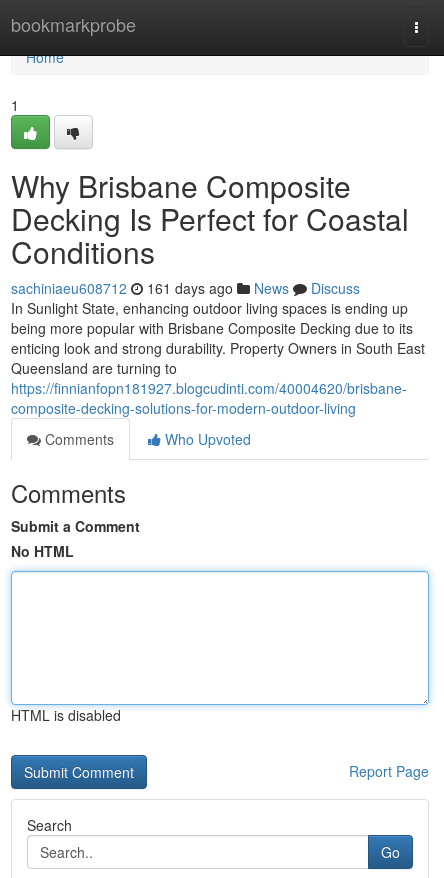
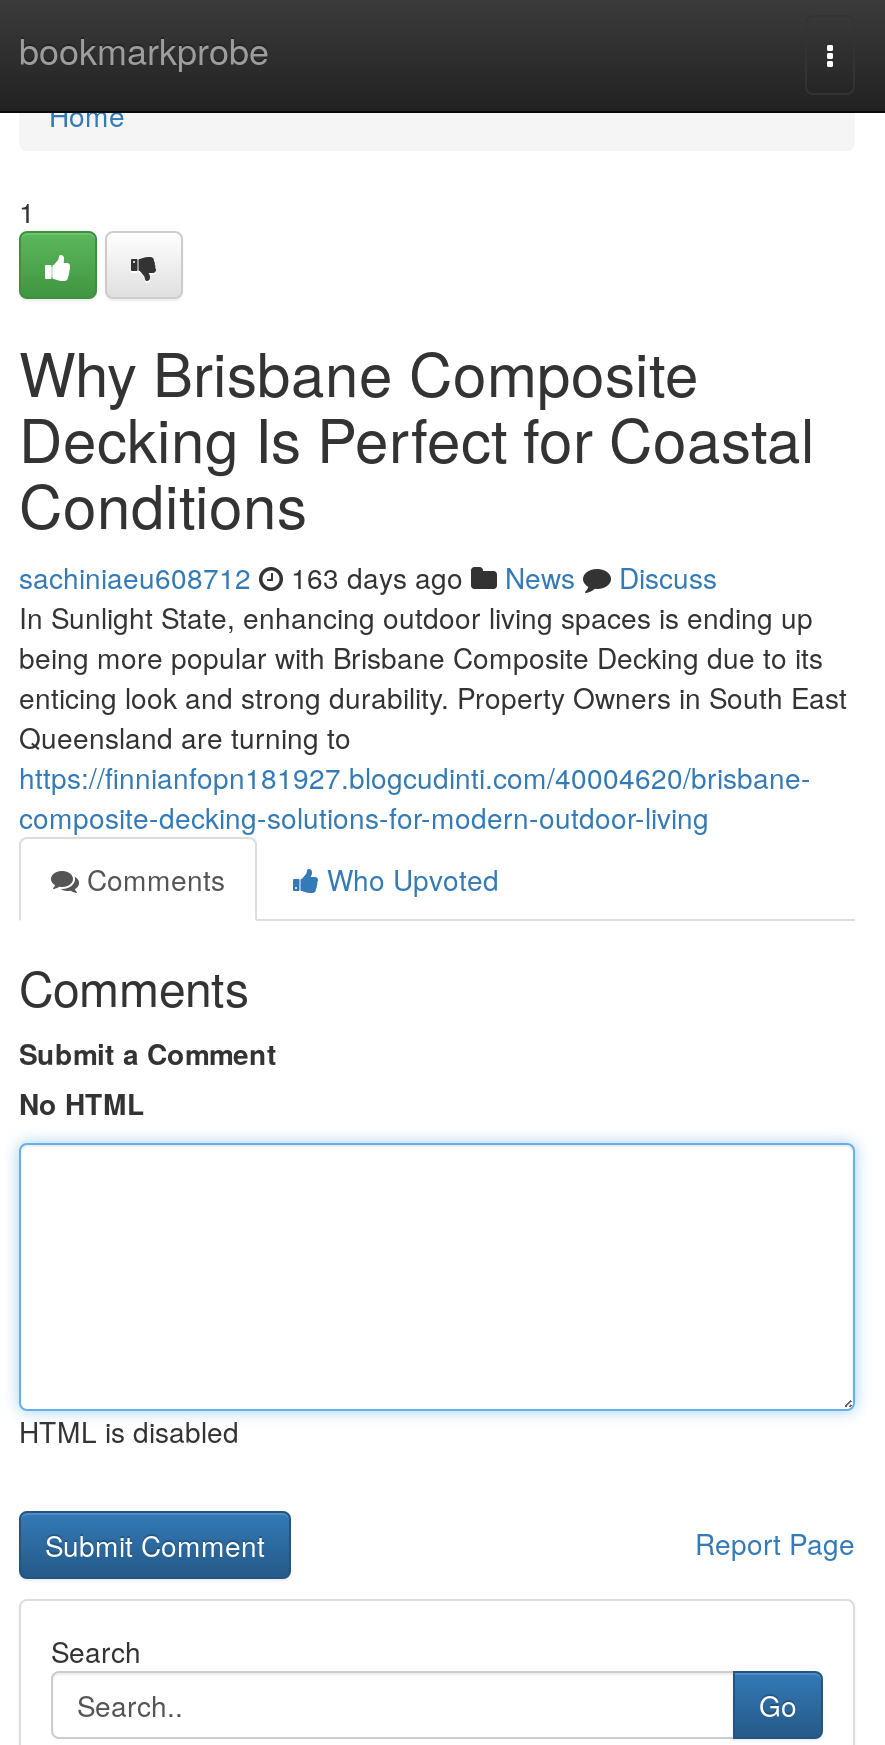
- sachiniaeu608712 161 days ago News Discuss
+ sachiniaeu608712 163 days ago News Discuss
